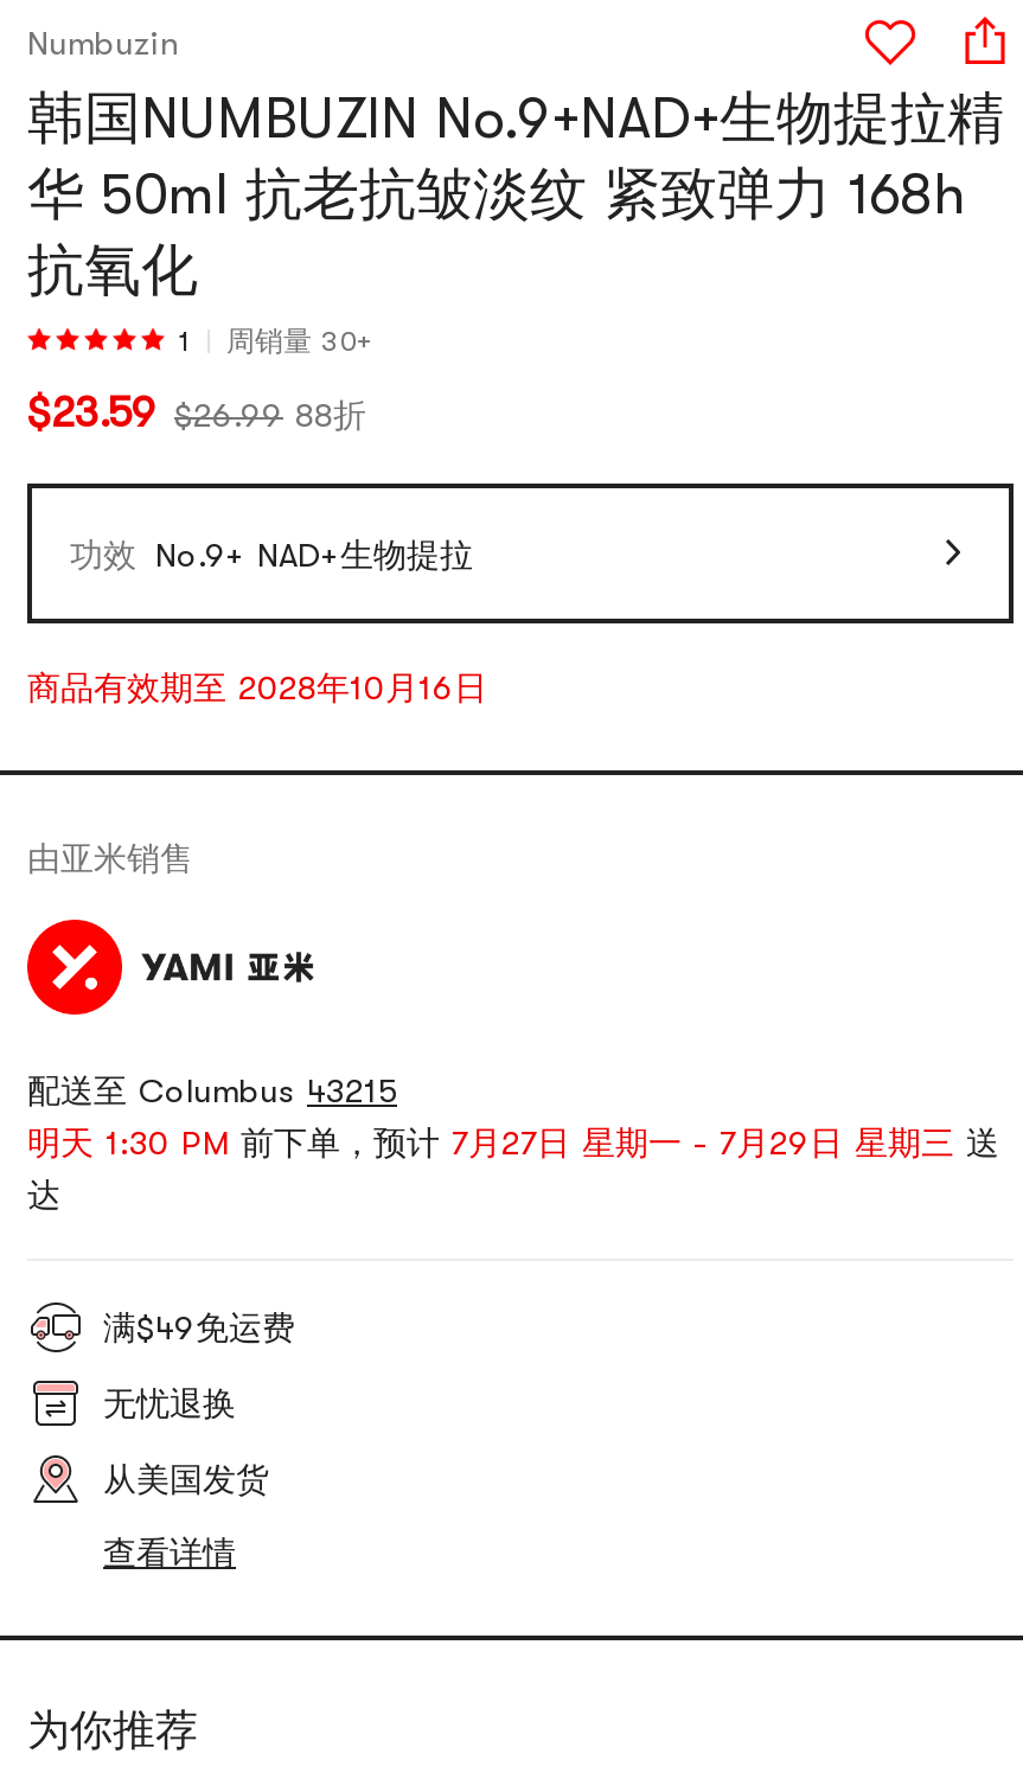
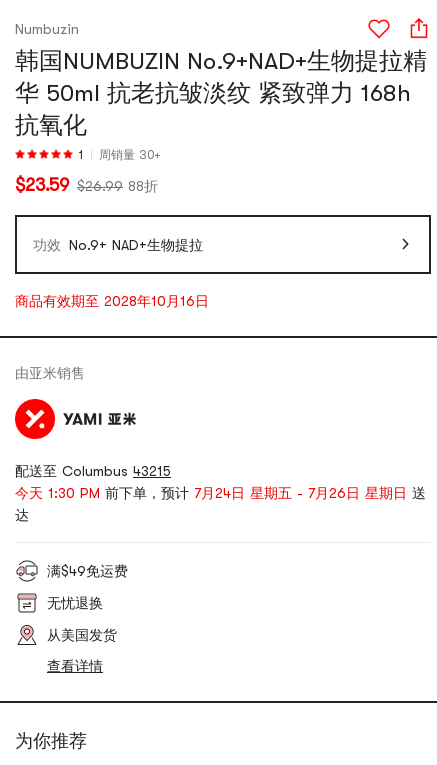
- 明天 1:30 PM前下单，预计7月27日 星期一 - 7月29日 星期三送
+ 今天 1:30 PM前下单，预计7月24日 星期五 - 7月26日 星期日送
